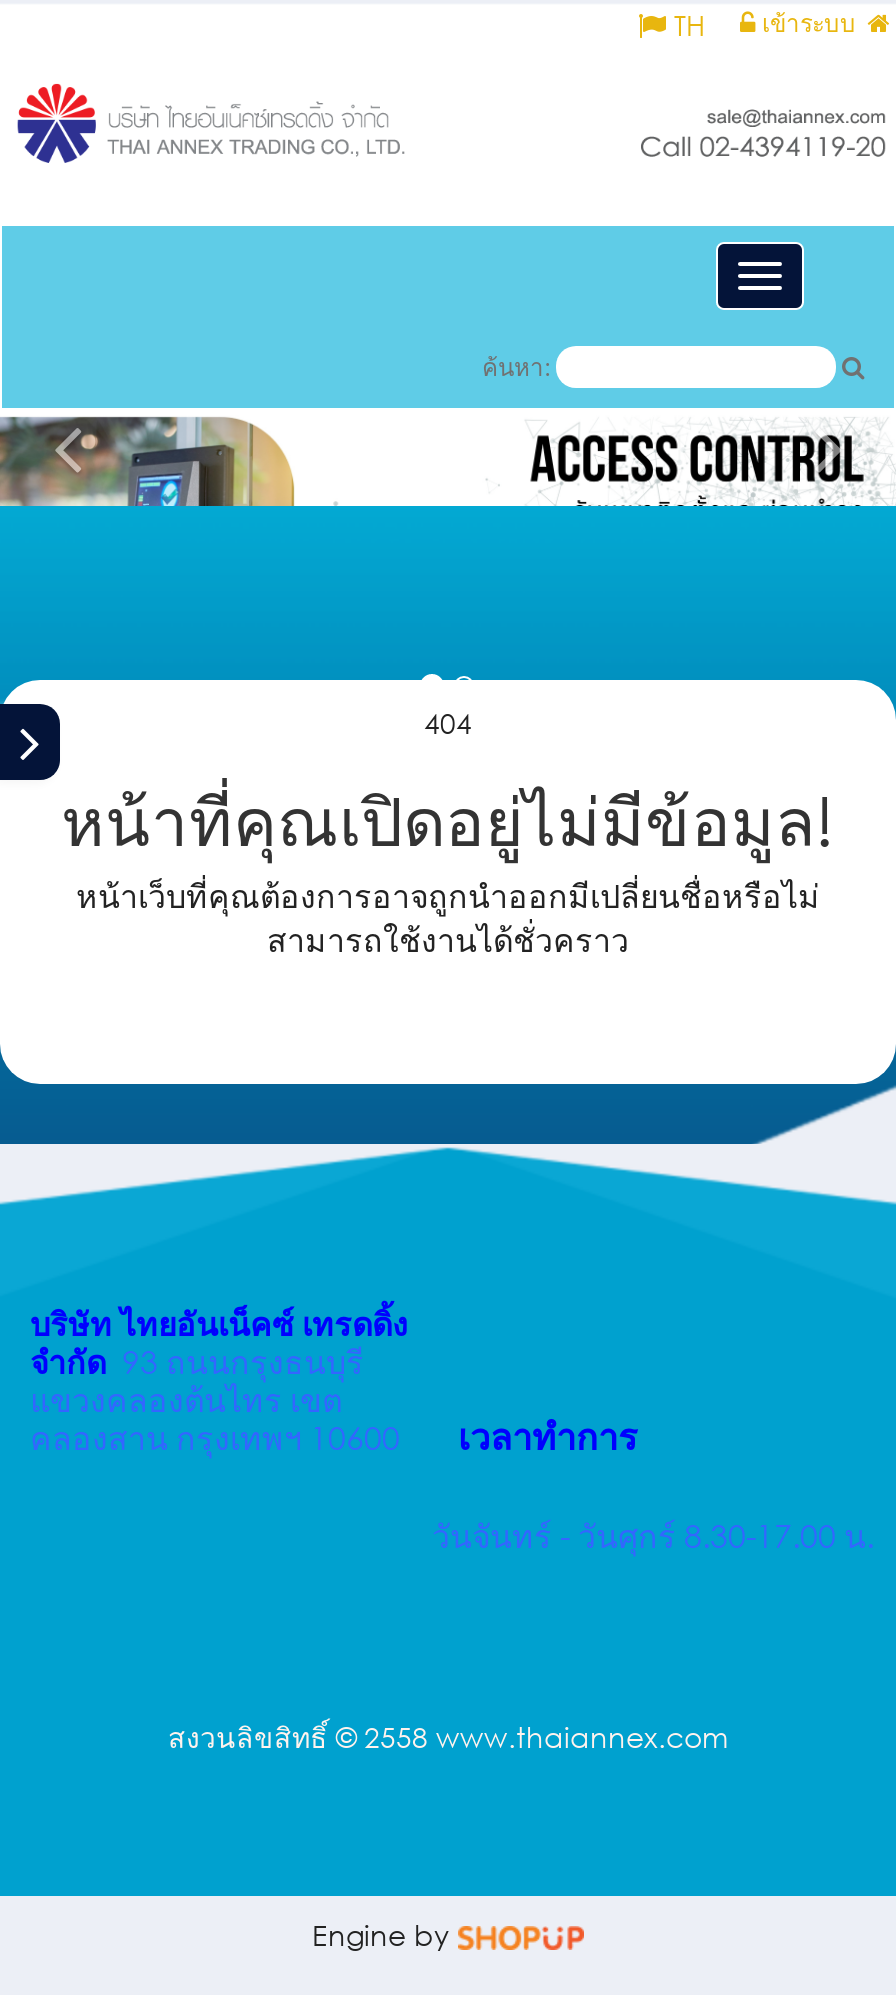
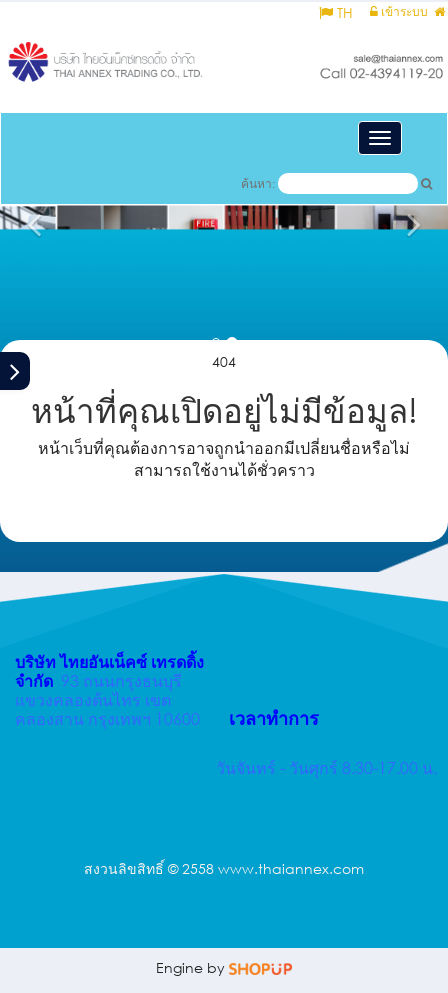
- [image]
+ [image]
